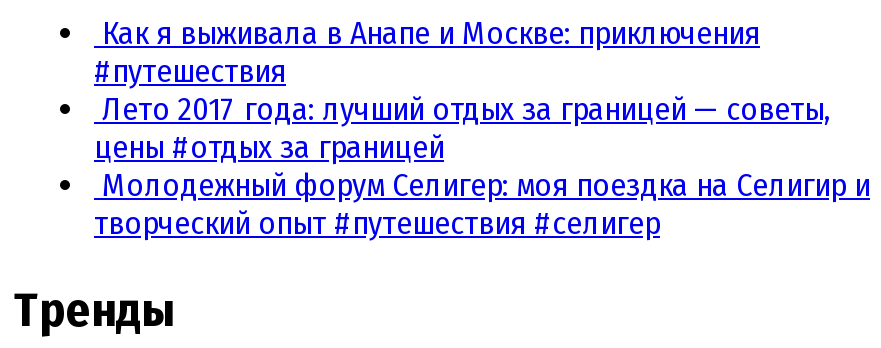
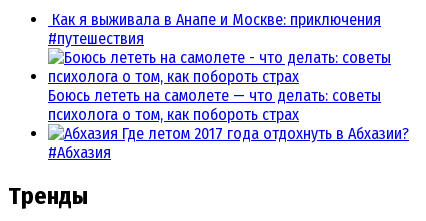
- Лето 2017 года: лучший отдых за границей — советы,
- цены #отдых за границей
- Молодежный форум Селигер: моя поездка на Селигир и
- творческий опыт #путешествия #селигер
+ Боюсь лететь на самолете — что делать: советы
+ психолога о том, как побороть страх
+ Где летом 2017 года отдохнуть в Абхазии?
+ #Абхазия
